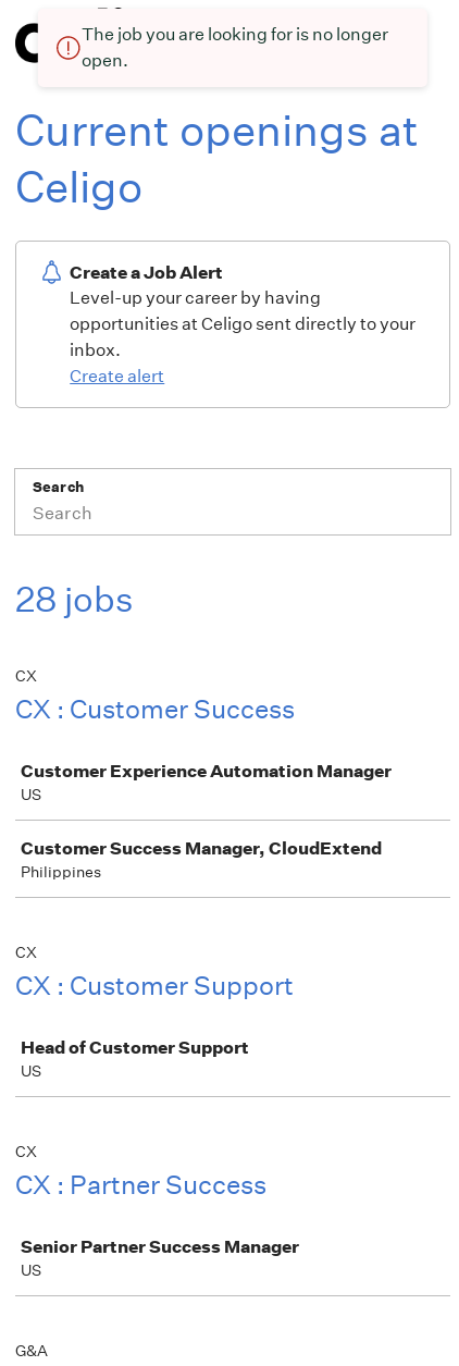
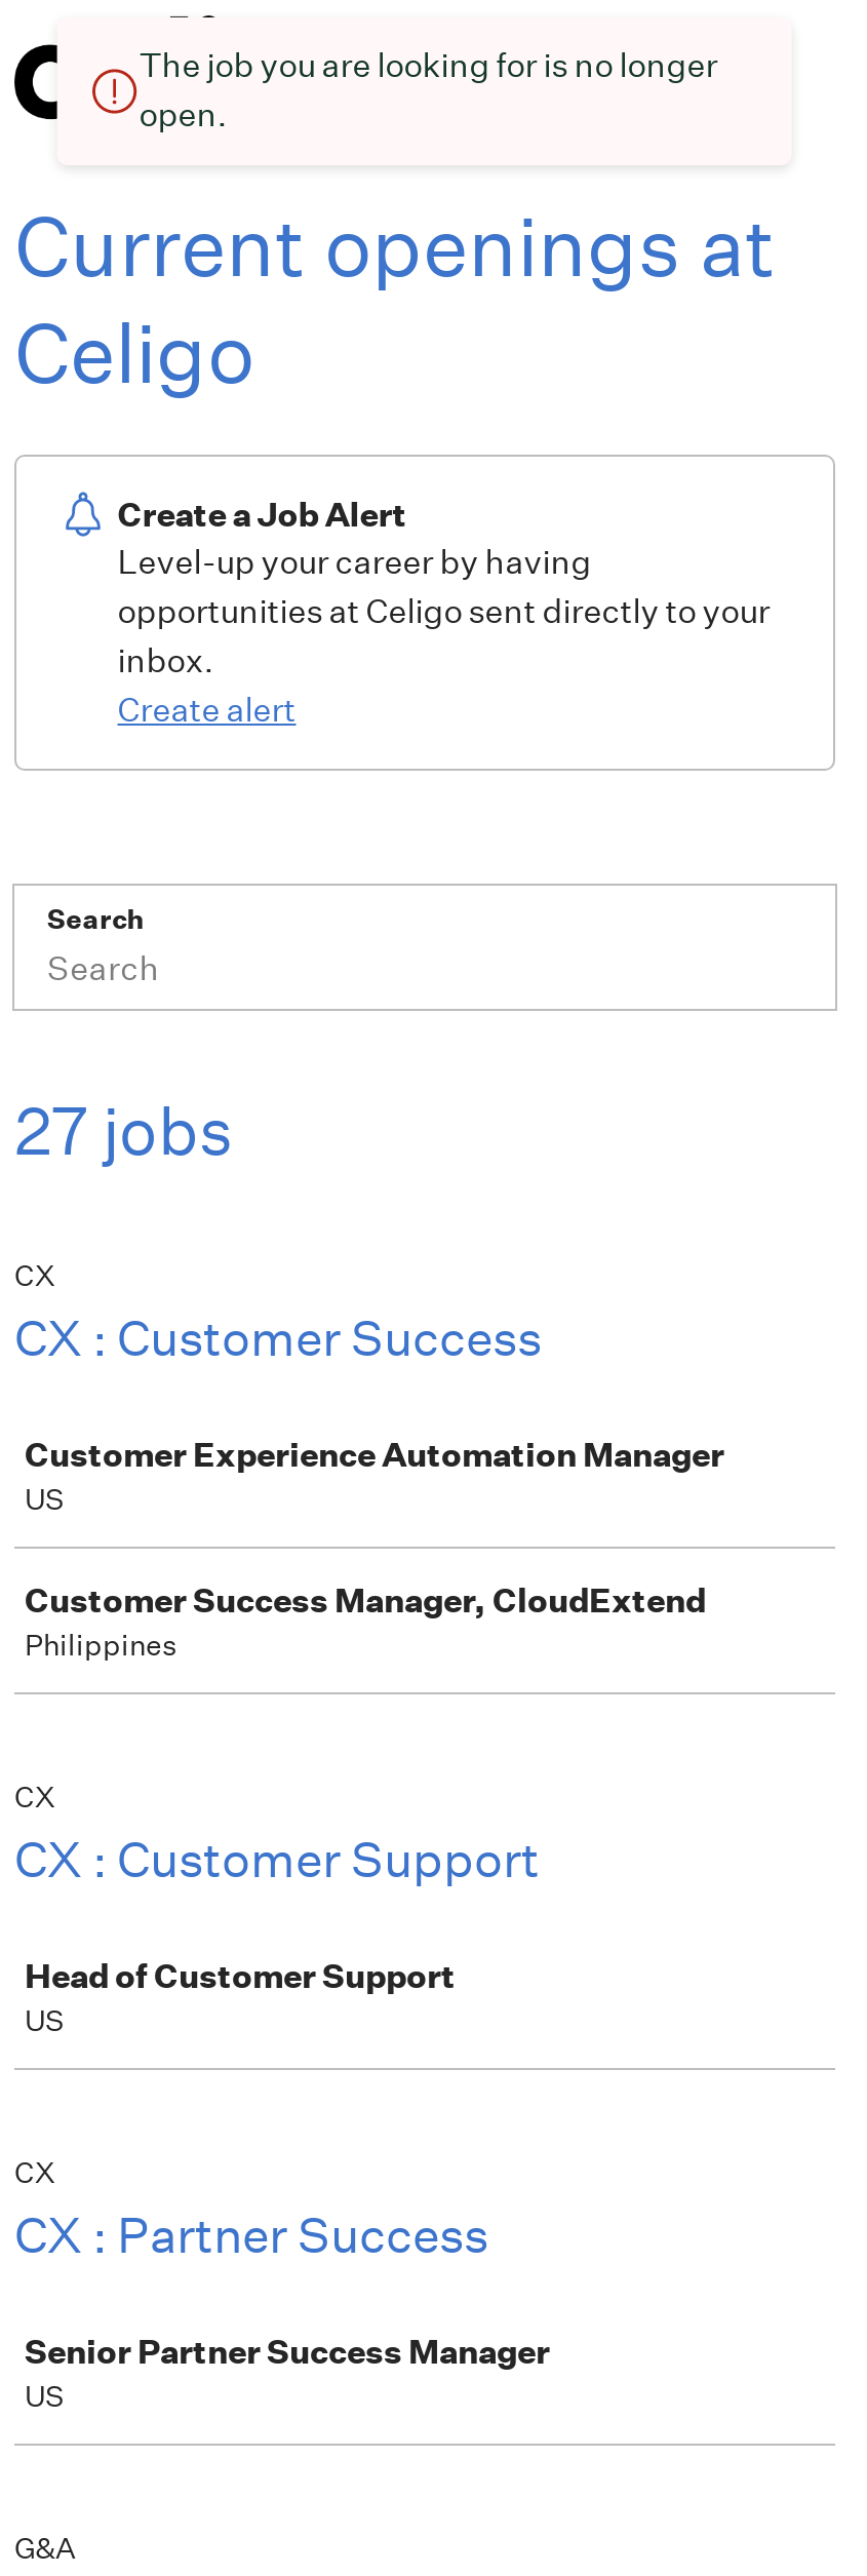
- 28 jobs
+ 27 jobs
